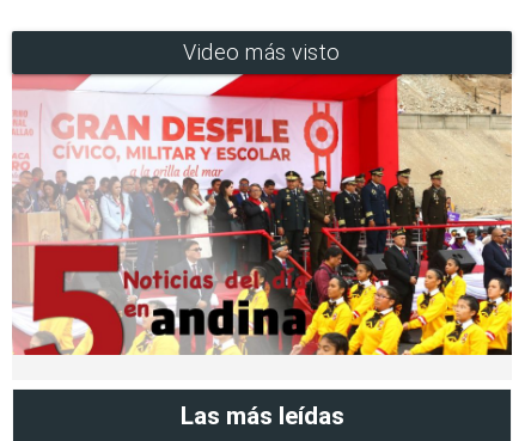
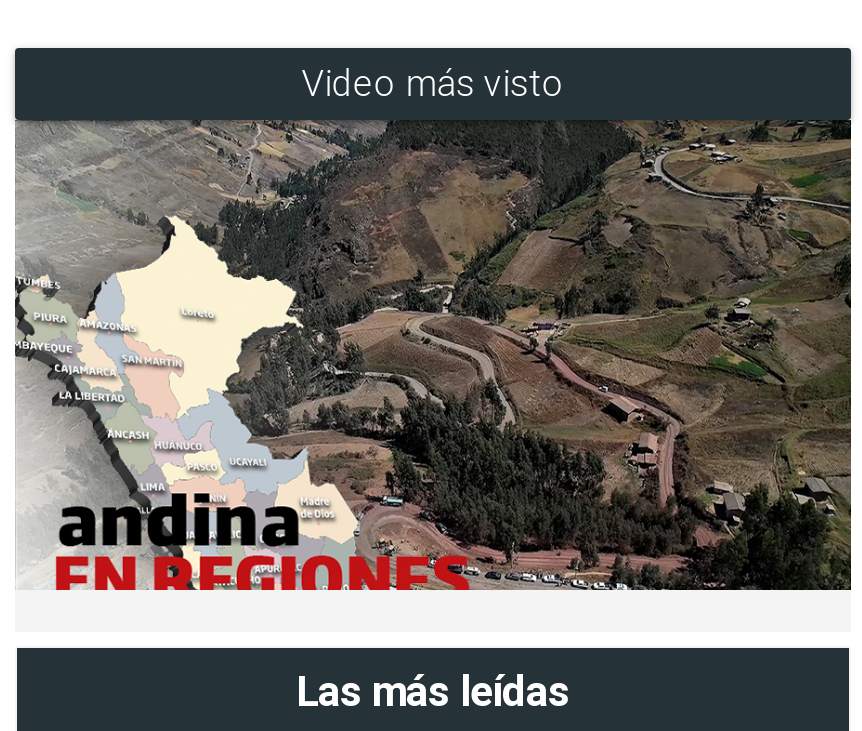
- [image]
+ [image]
